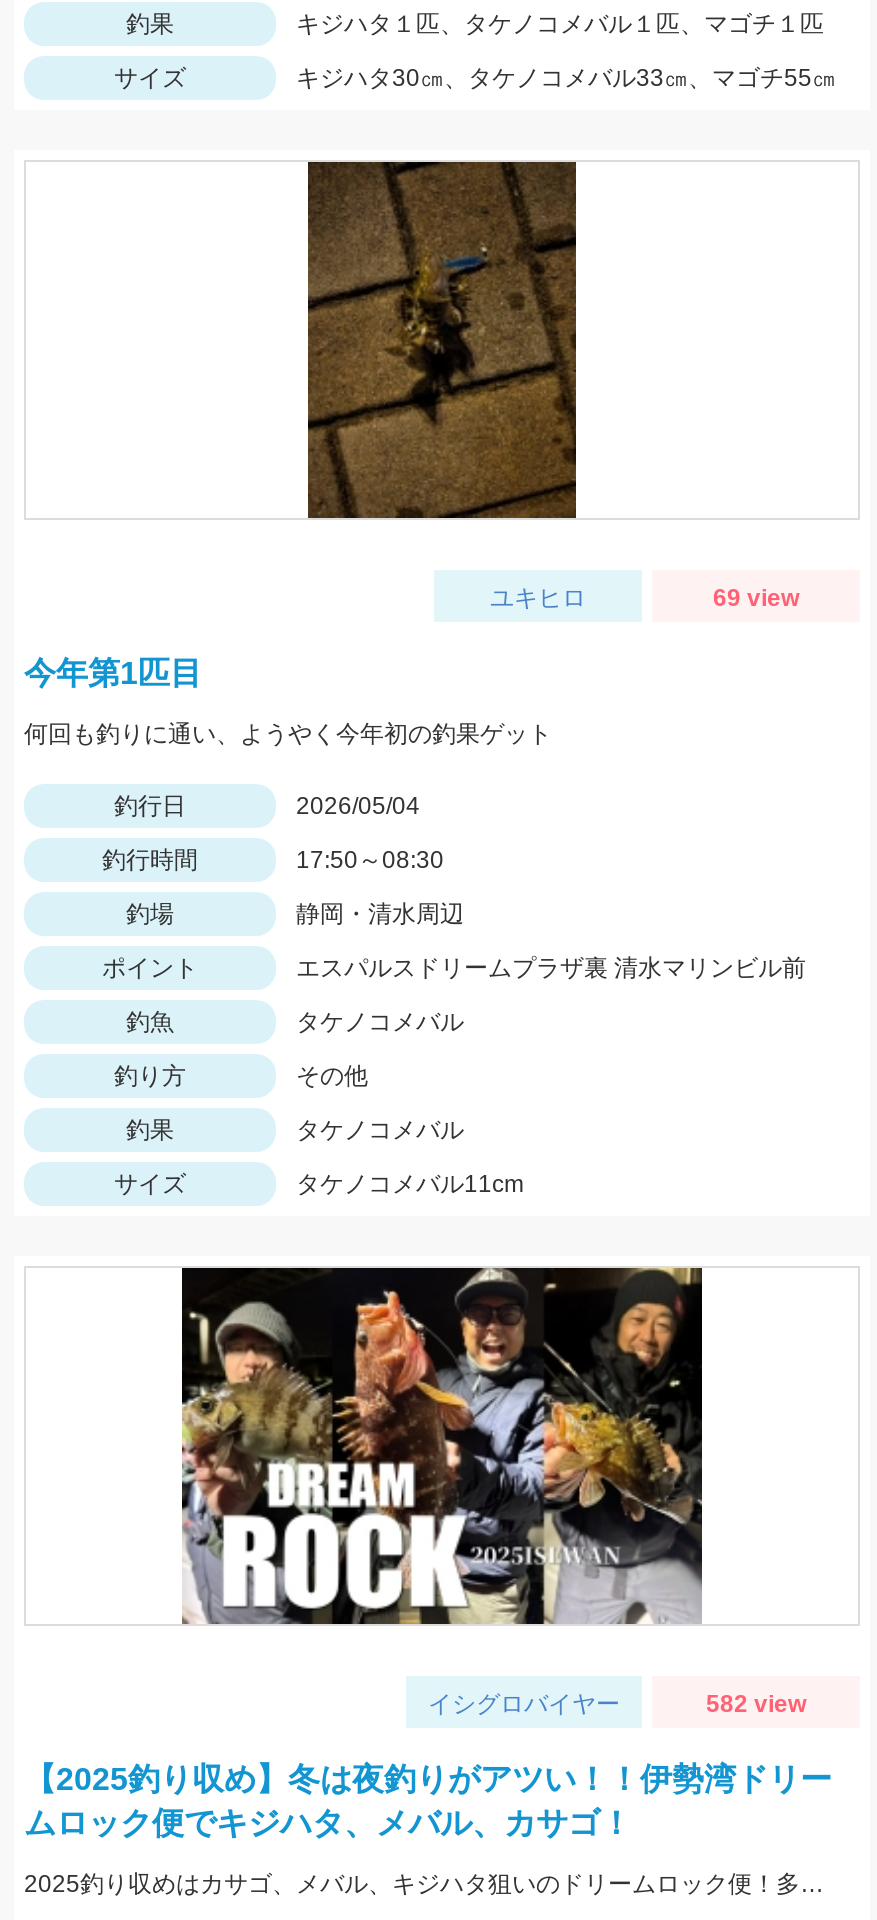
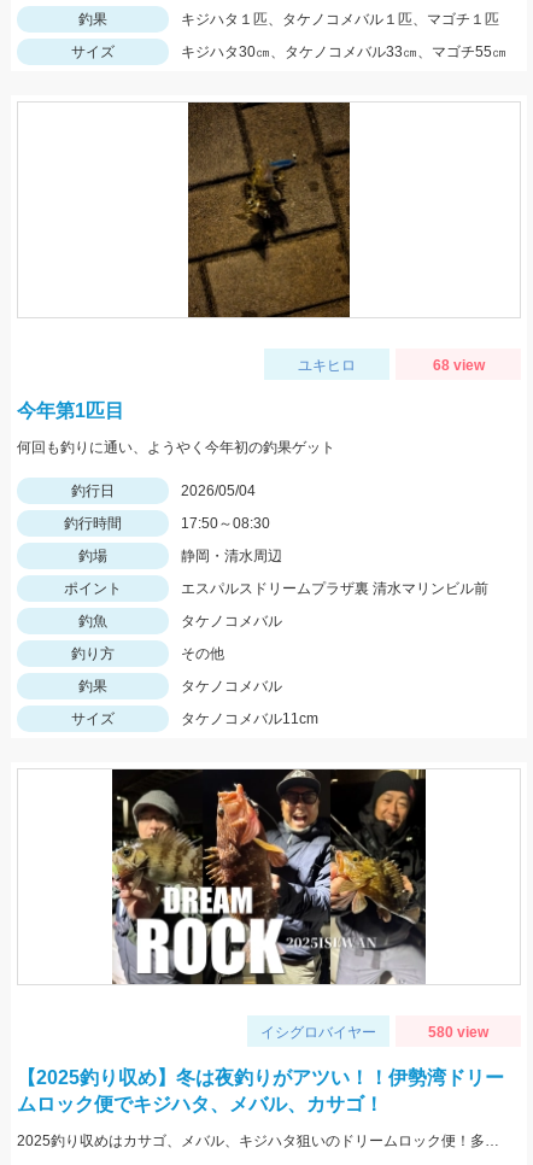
- 69 view
+ 68 view

- 582 view
+ 580 view
